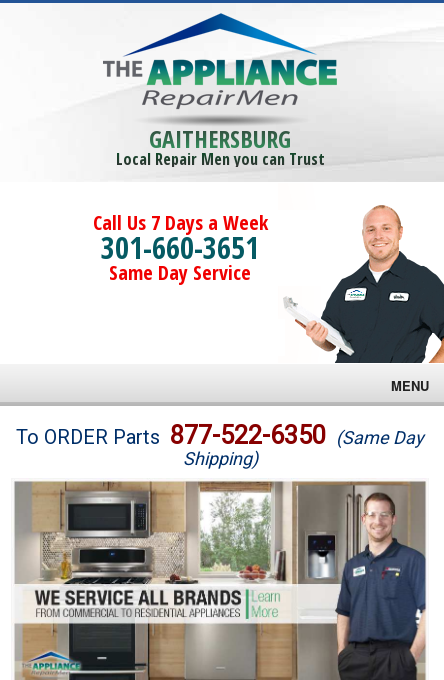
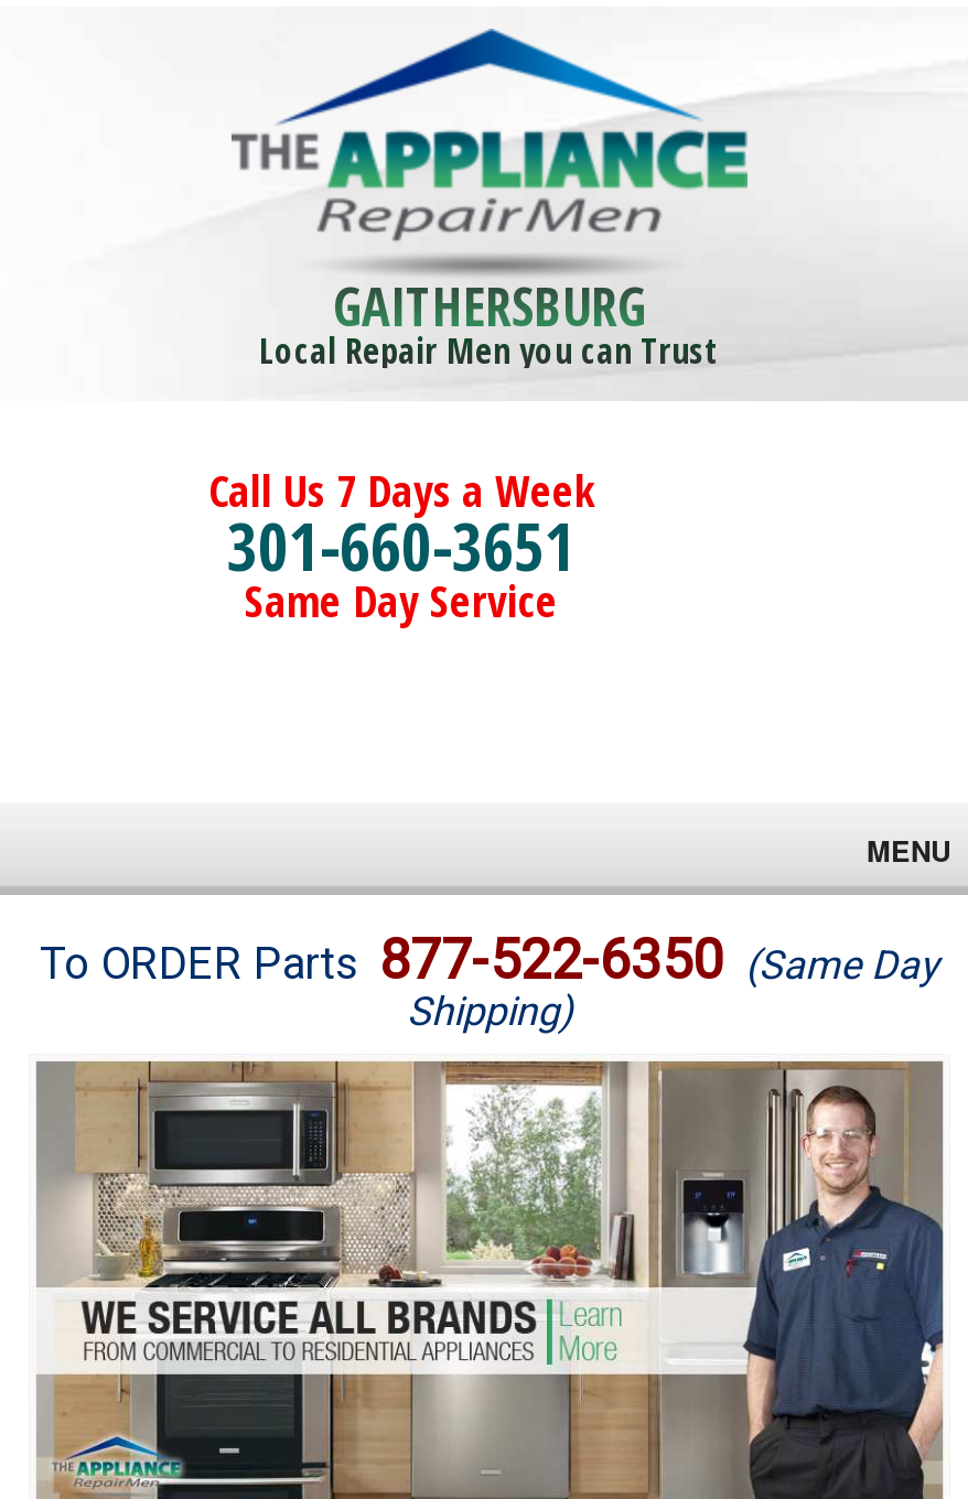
- [image]
